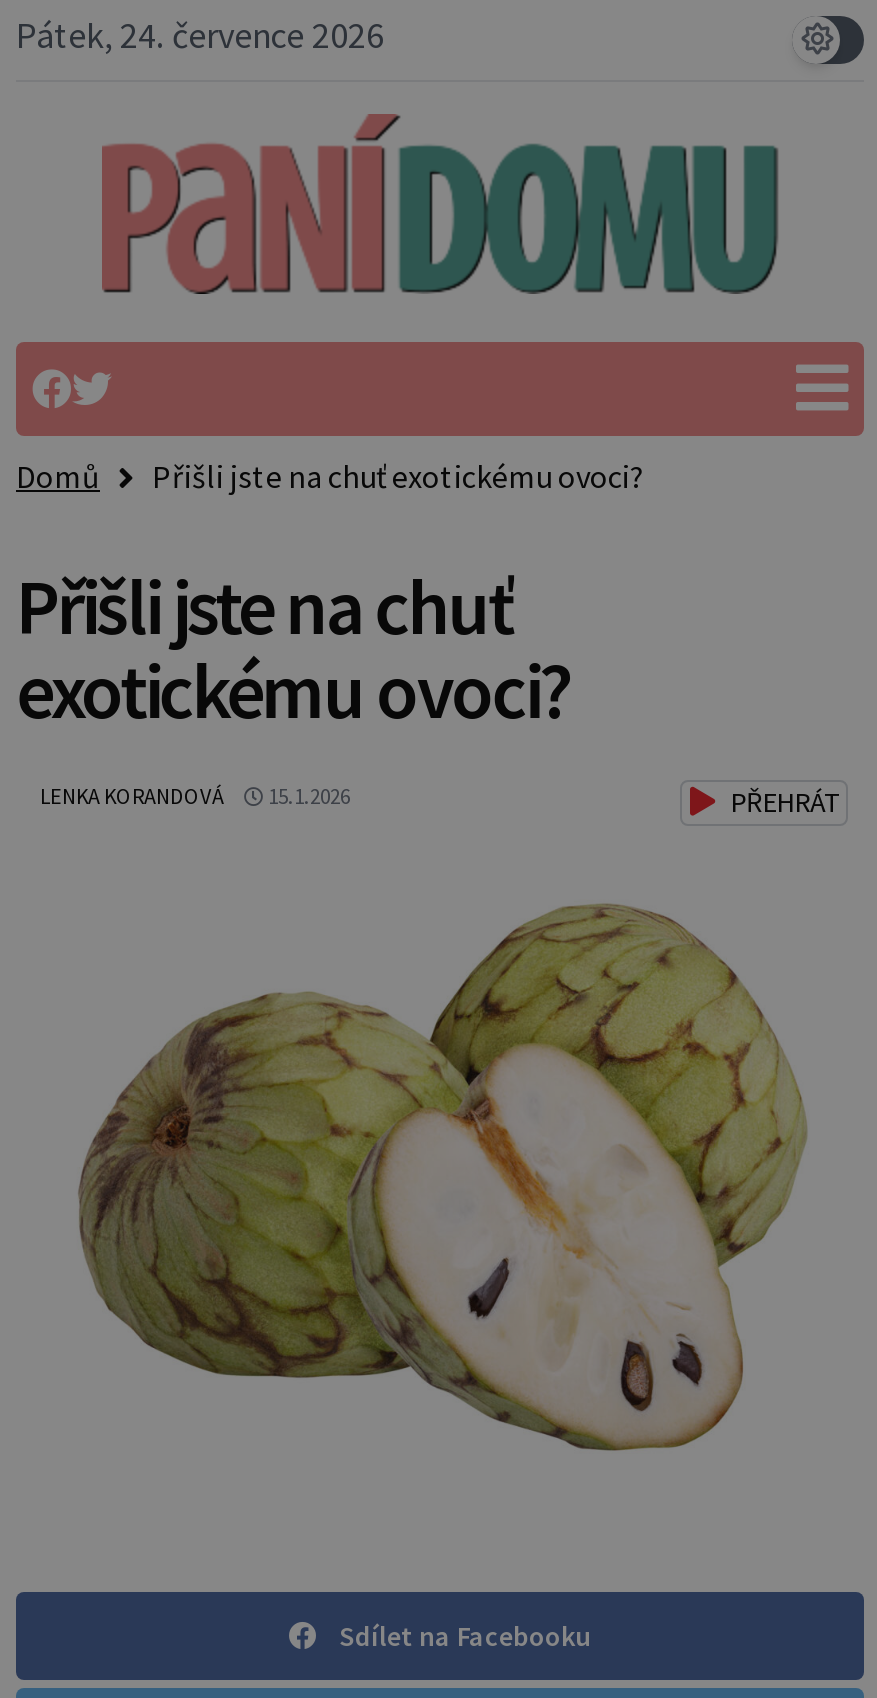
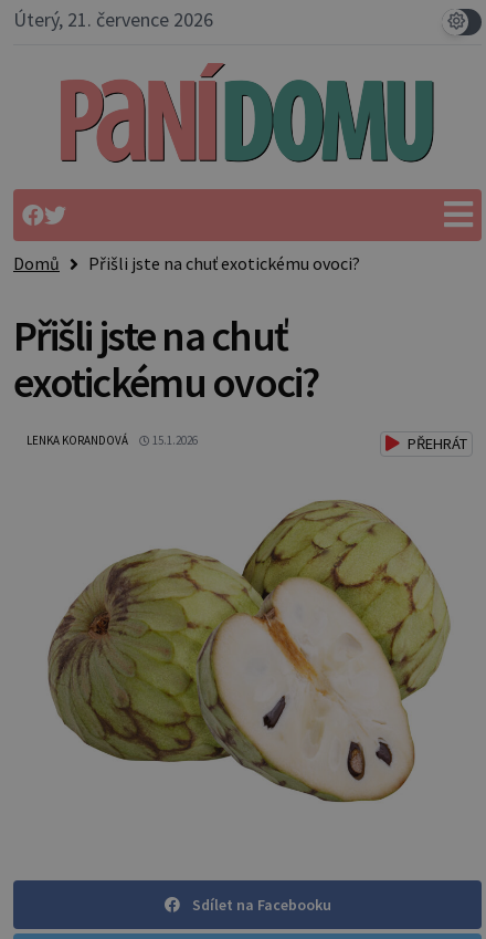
- Pátek, 24. července 2026
+ Úterý, 21. července 2026
